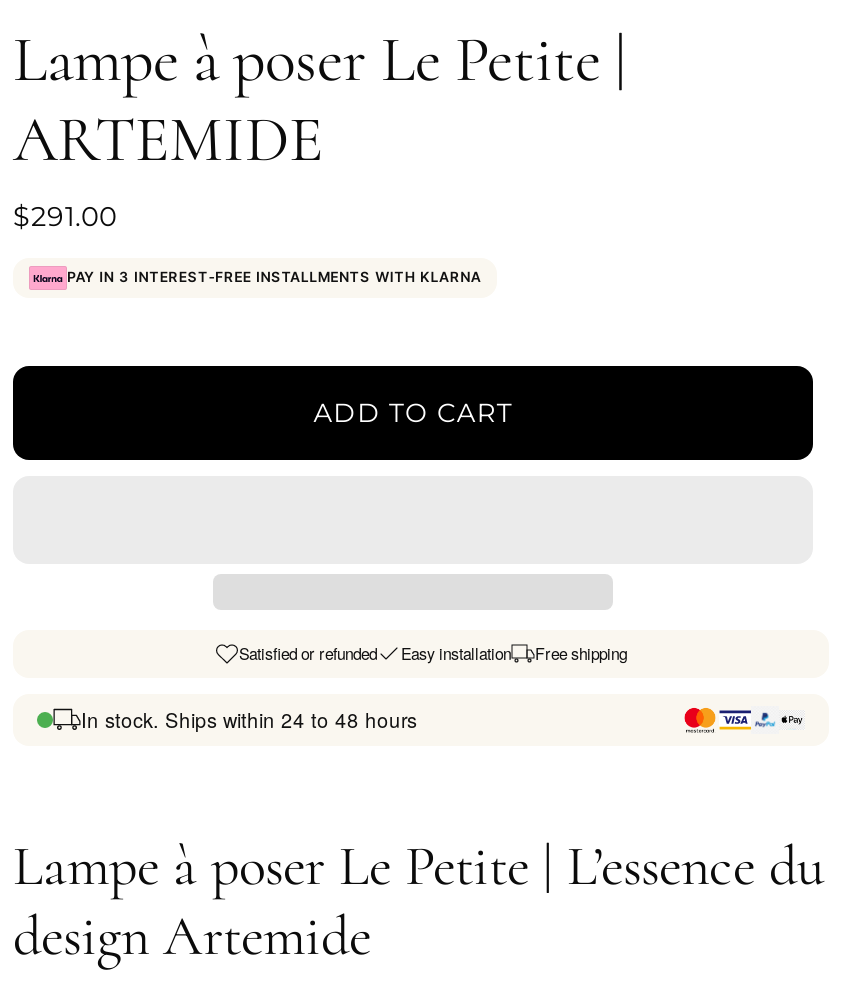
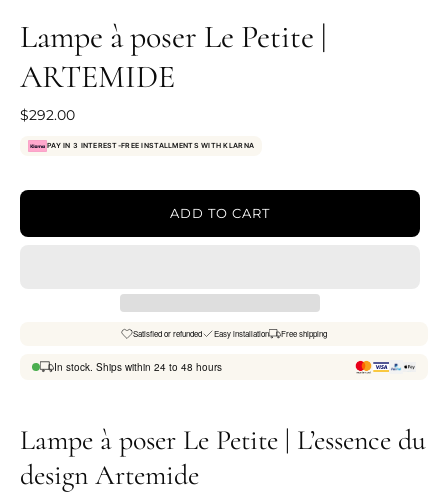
- $291.00
+ $292.00
